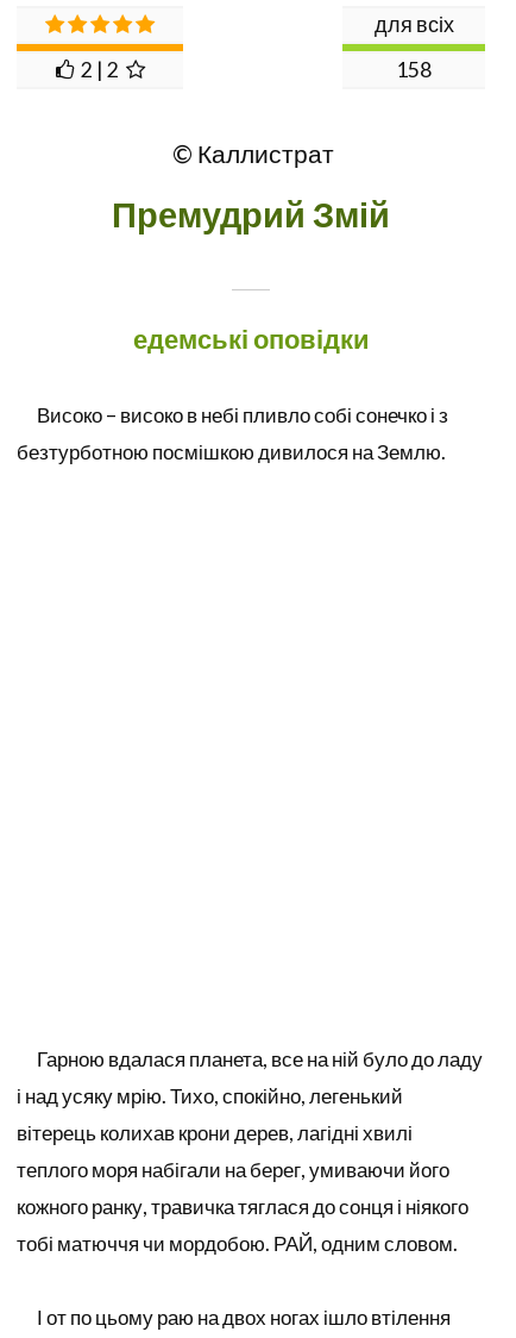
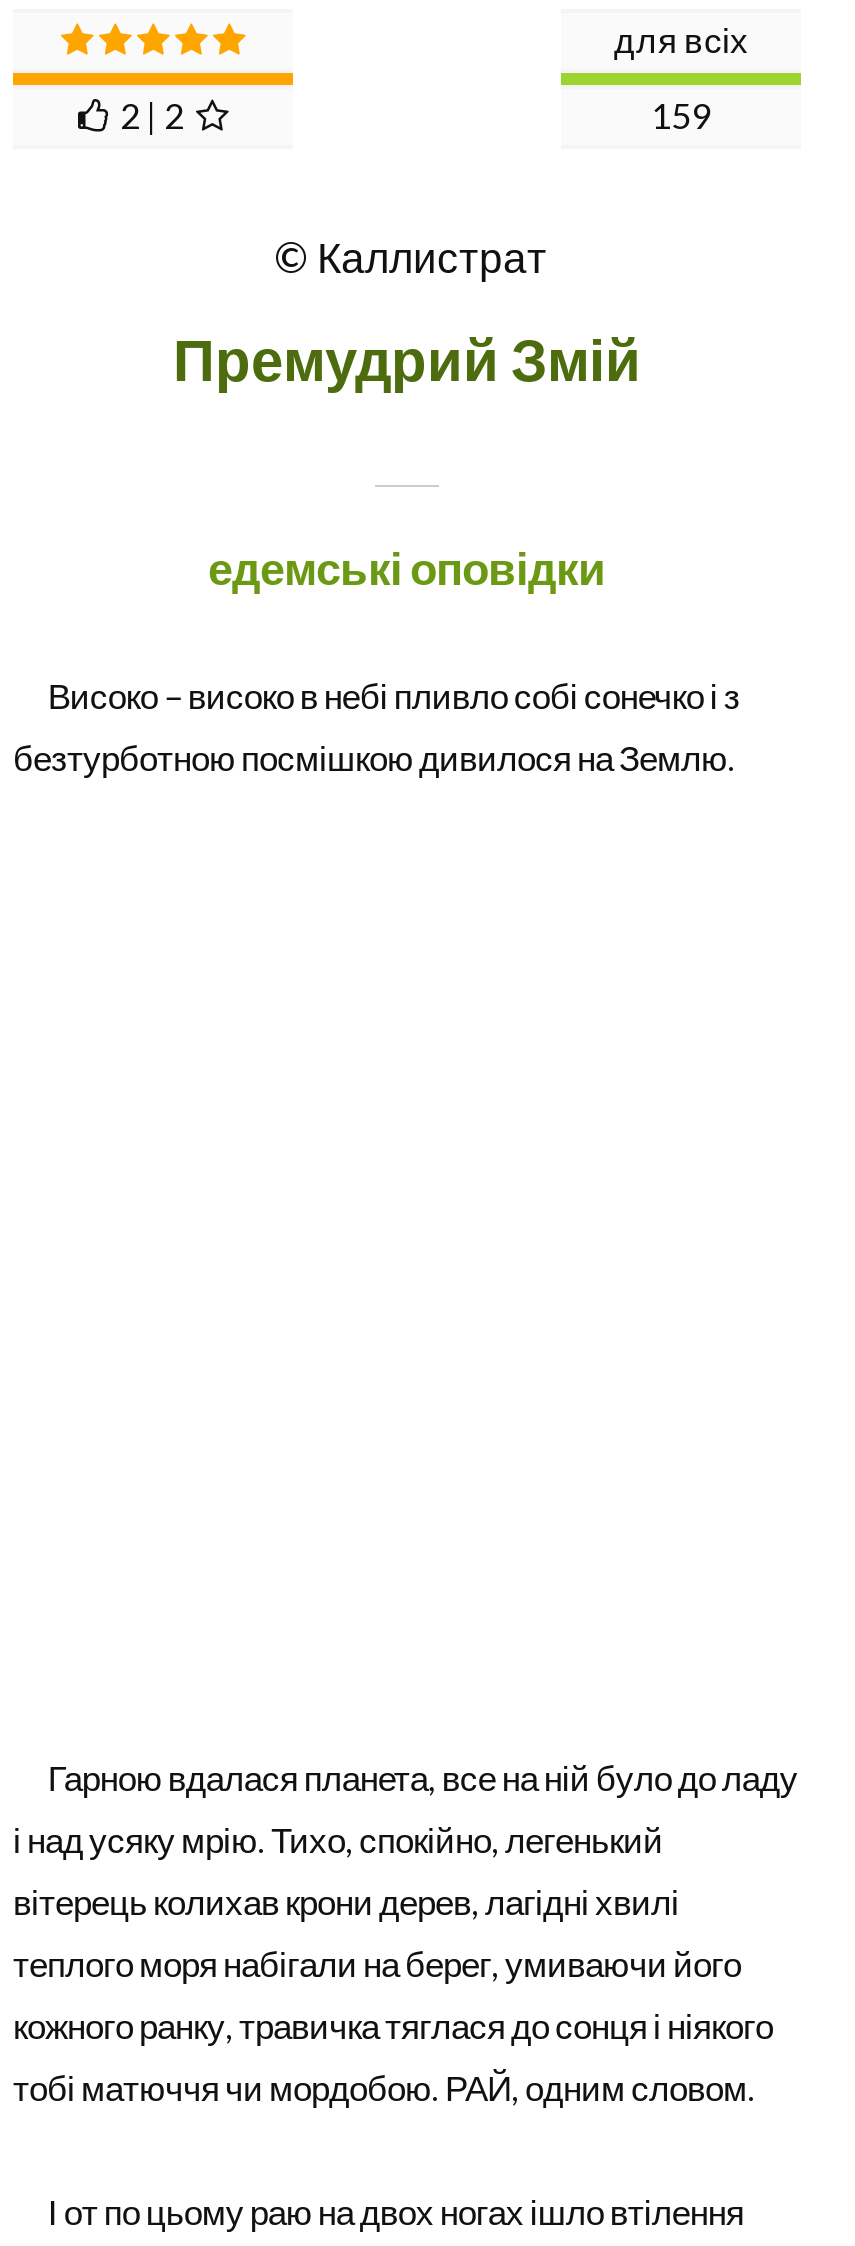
- 158
+ 159
